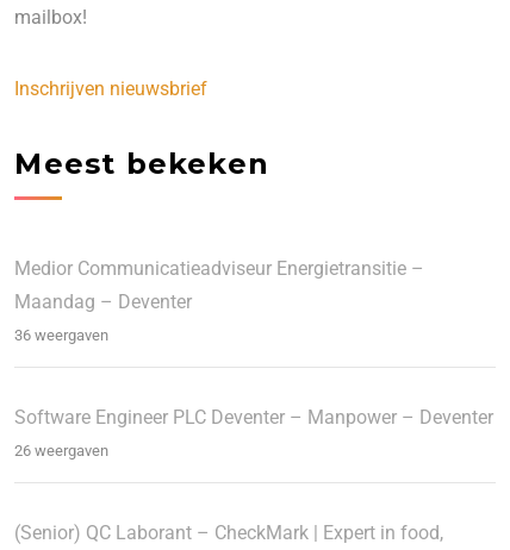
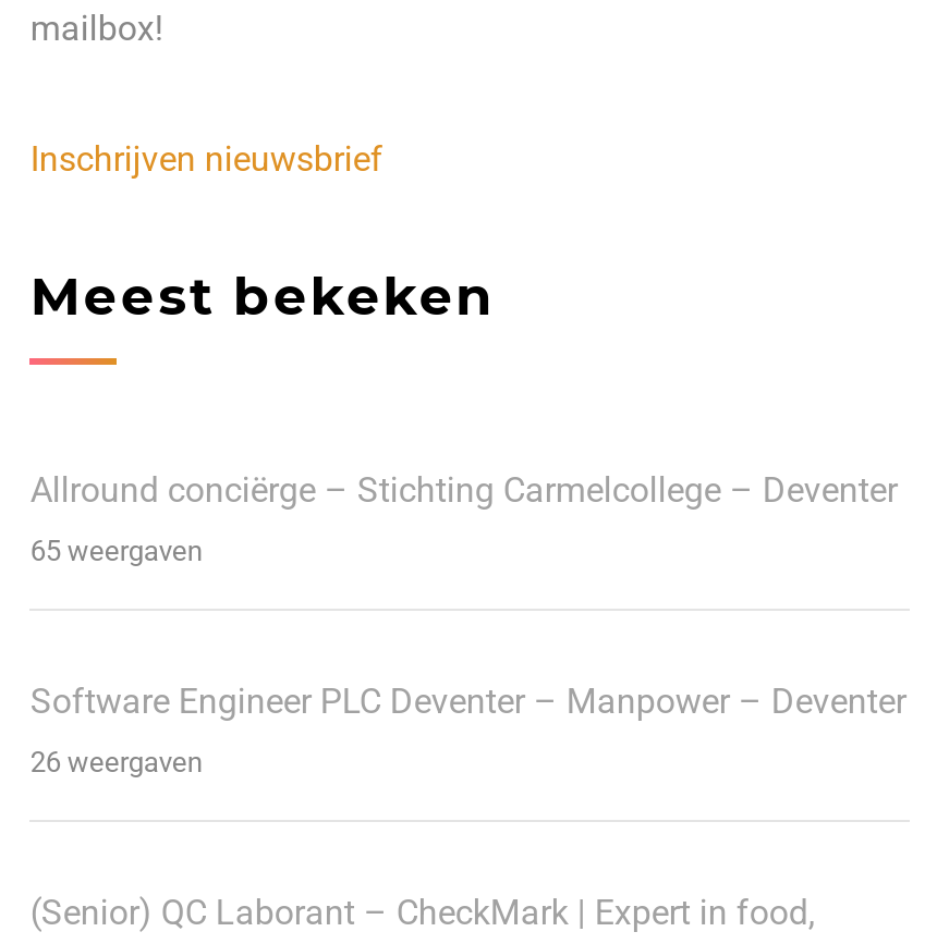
- Medior Communicatieadviseur Energietransitie –
- Maandag – Deventer
- 36 weergaven
+ Allround conciërge – Stichting Carmelcollege – Deventer
+ 65 weergaven
